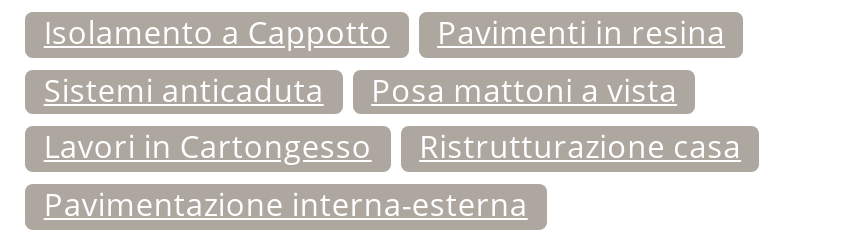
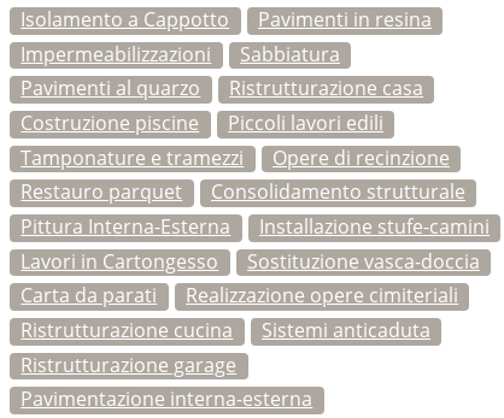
moved down: Sistemi anticaduta

- Posa mattoni a vista
+ Impermeabilizzazioni
+ Sabbiatura
+ Pavimenti al quarzo

moved down: Lavori in Cartongesso

+ Costruzione piscine
+ Piccoli lavori edili
+ Tamponature e tramezzi
+ Opere di recinzione
+ Restauro parquet
+ Consolidamento strutturale
+ Pittura Interna-Esterna
+ Installazione stufe-camini
+ Sostituzione vasca-doccia
+ Carta da parati
+ Realizzazione opere cimiteriali
+ Ristrutturazione cucina
+ Ristrutturazione garage
